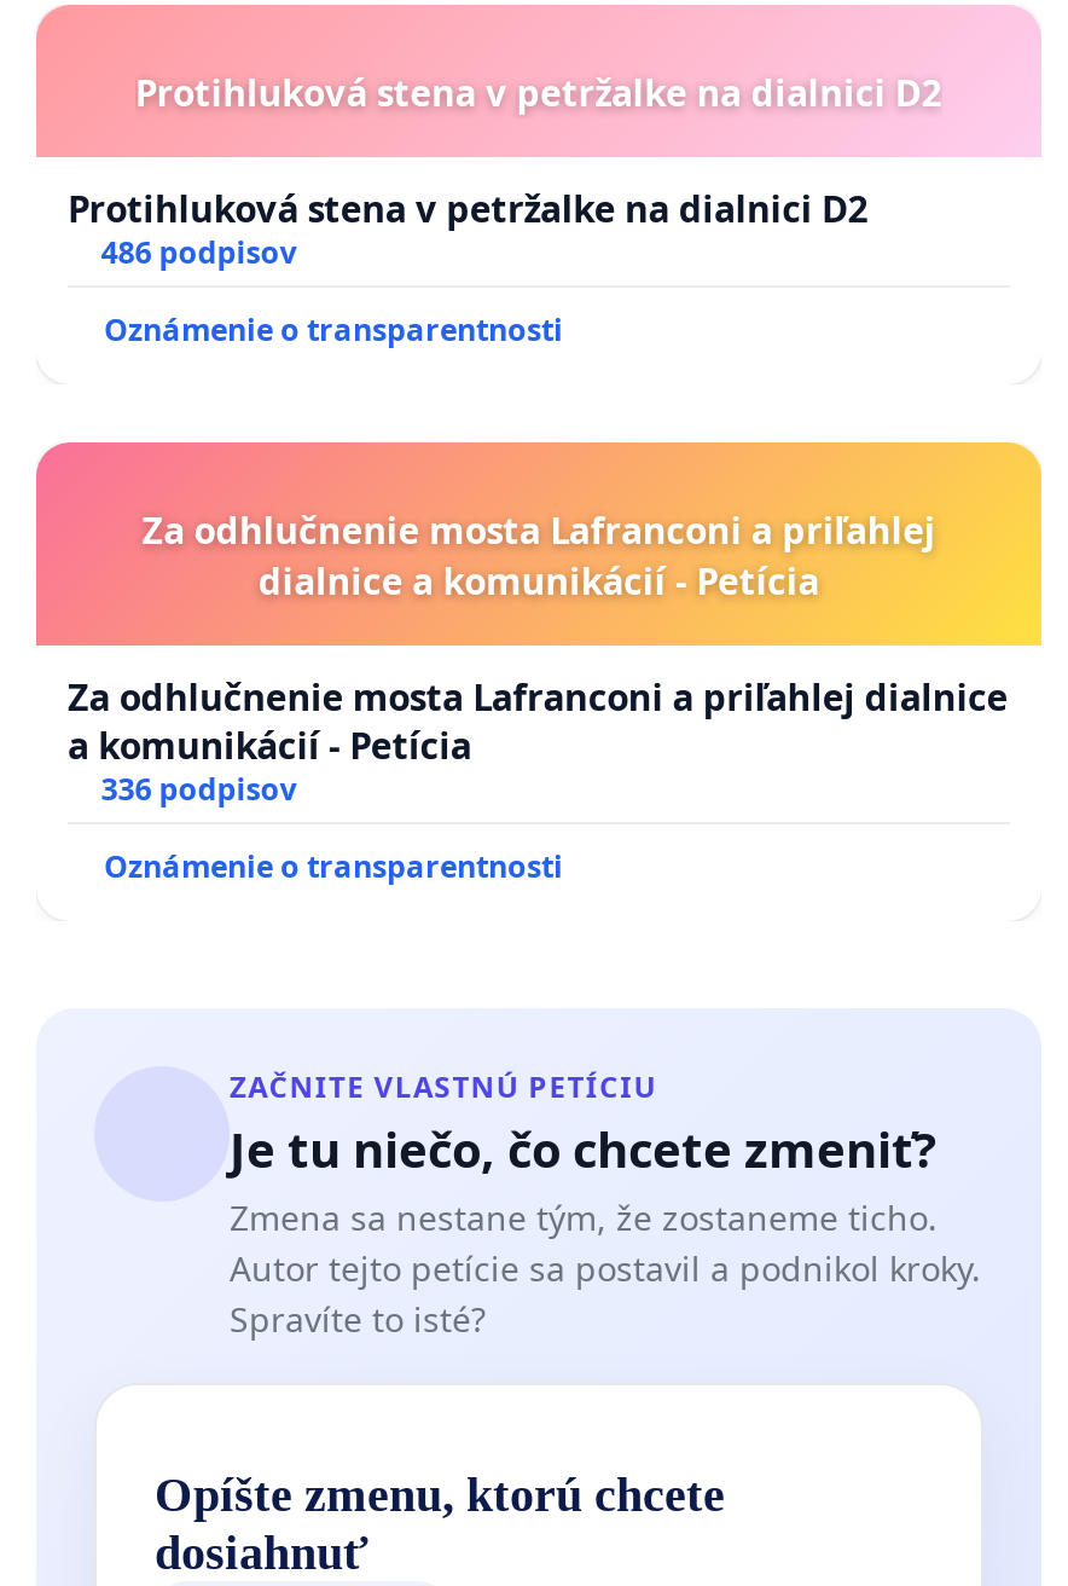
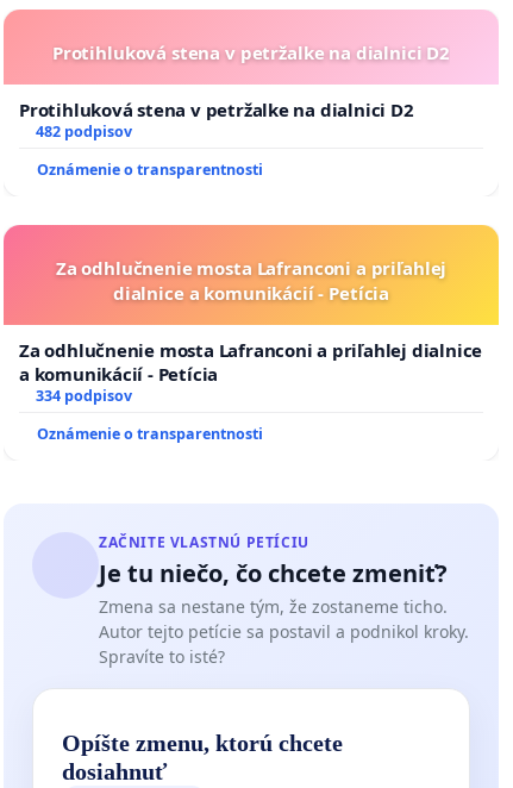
- 486 podpisov
+ 482 podpisov

- 336 podpisov
+ 334 podpisov
